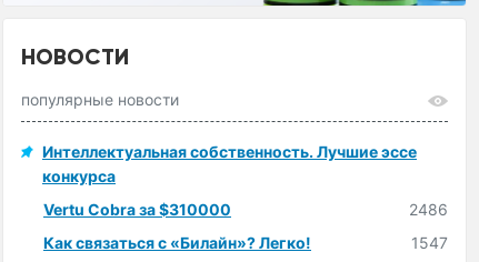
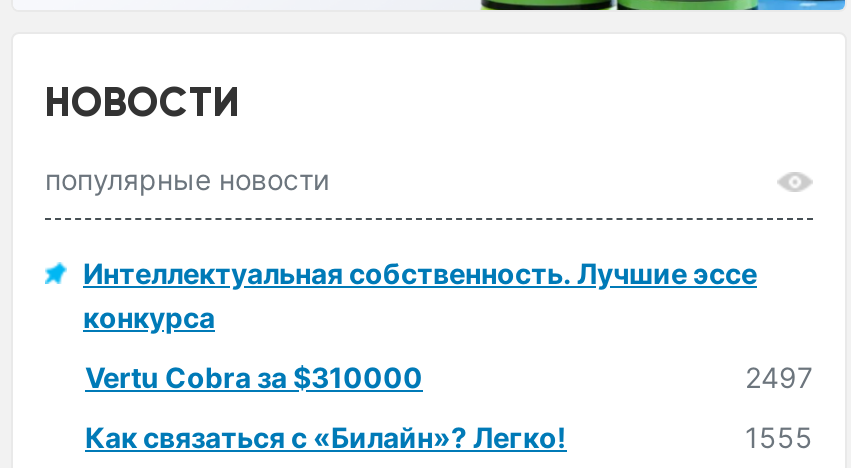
- 2486
+ 2497

- 1547
+ 1555
